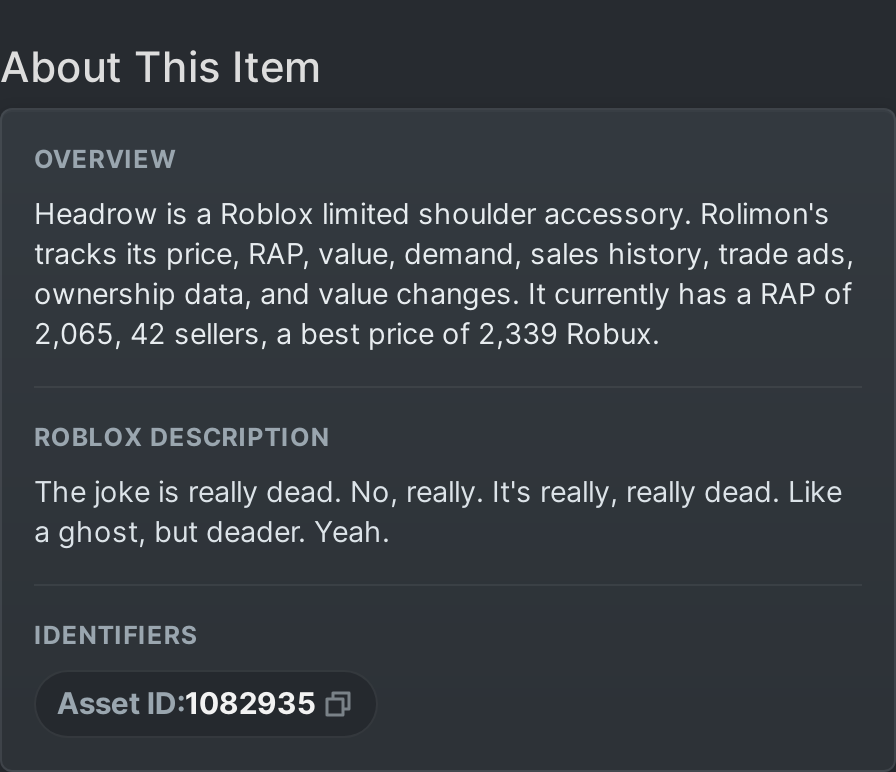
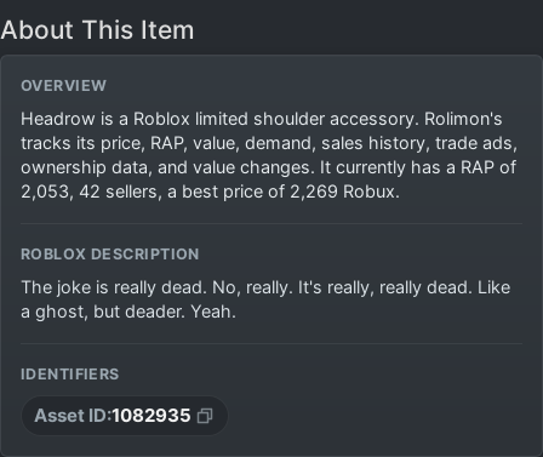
- 2,065, 42 sellers, a best price of 2,339 Robux.
+ 2,053, 42 sellers, a best price of 2,269 Robux.
